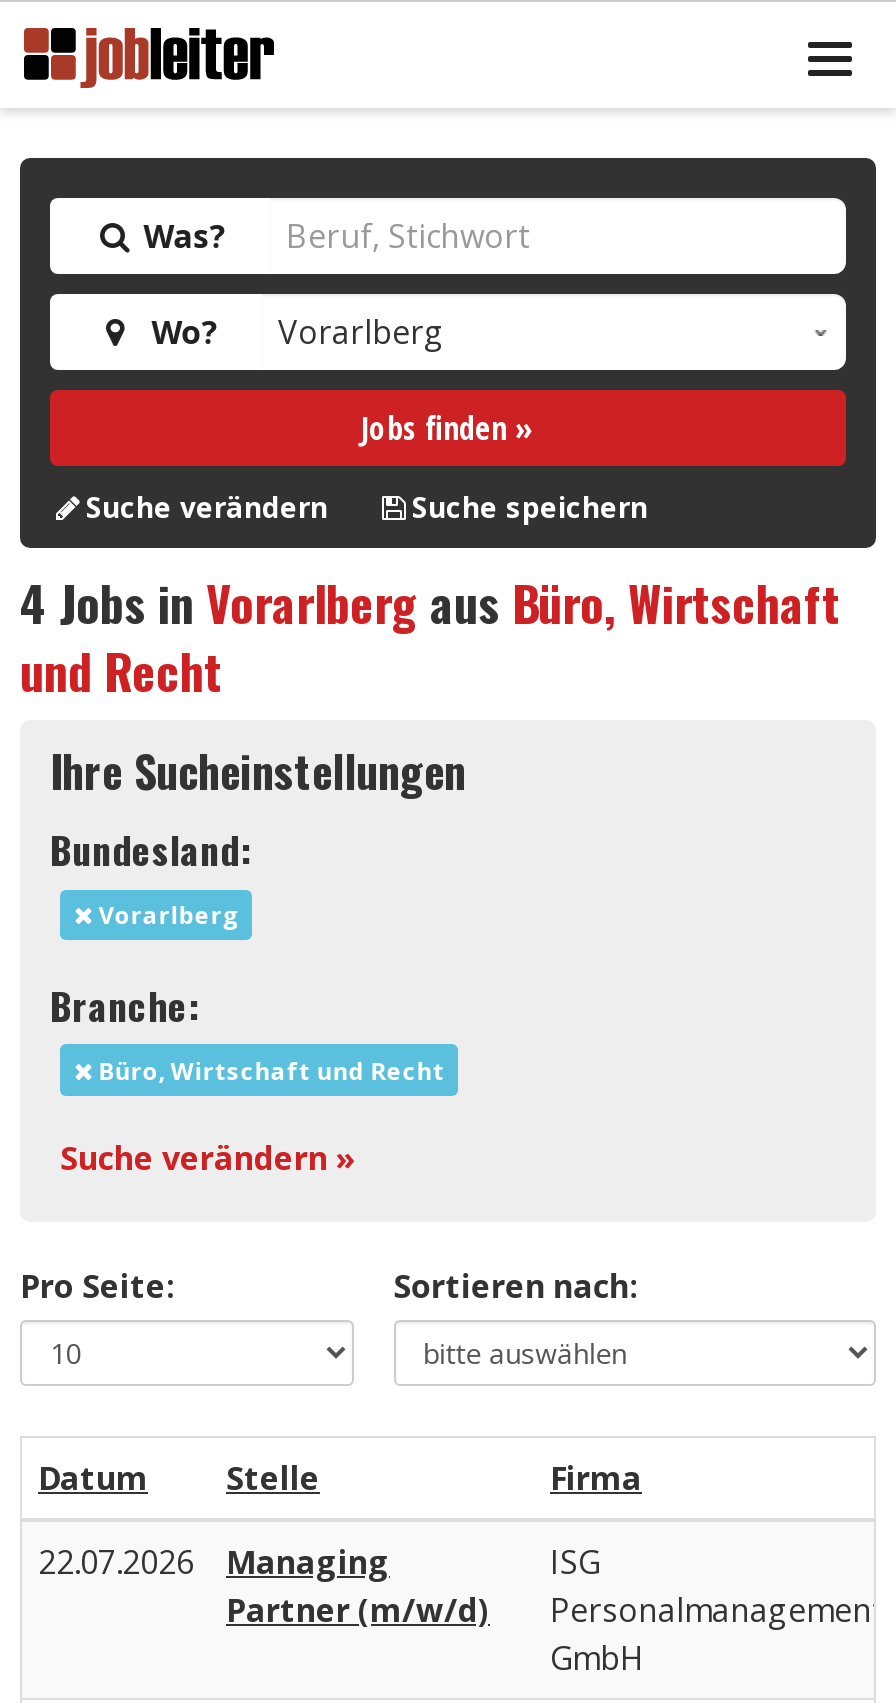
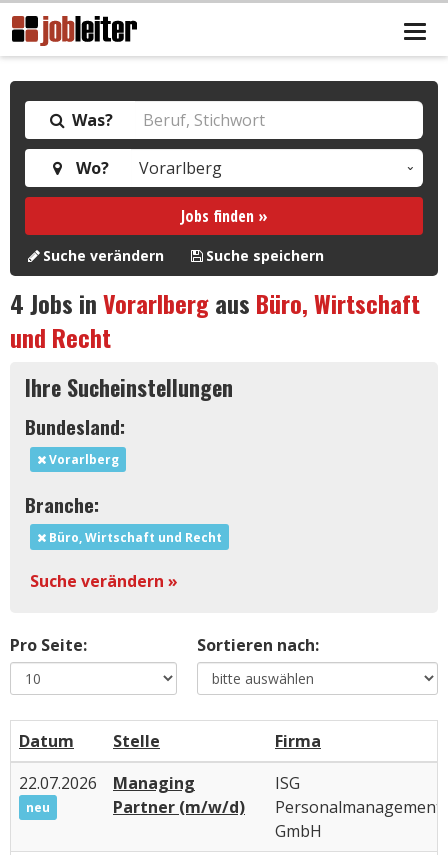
+ neu
